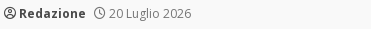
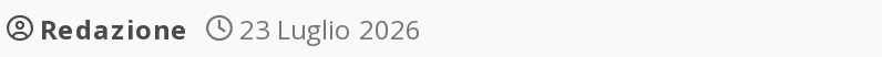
- Redazione 20 Luglio 2026
+ Redazione 23 Luglio 2026
